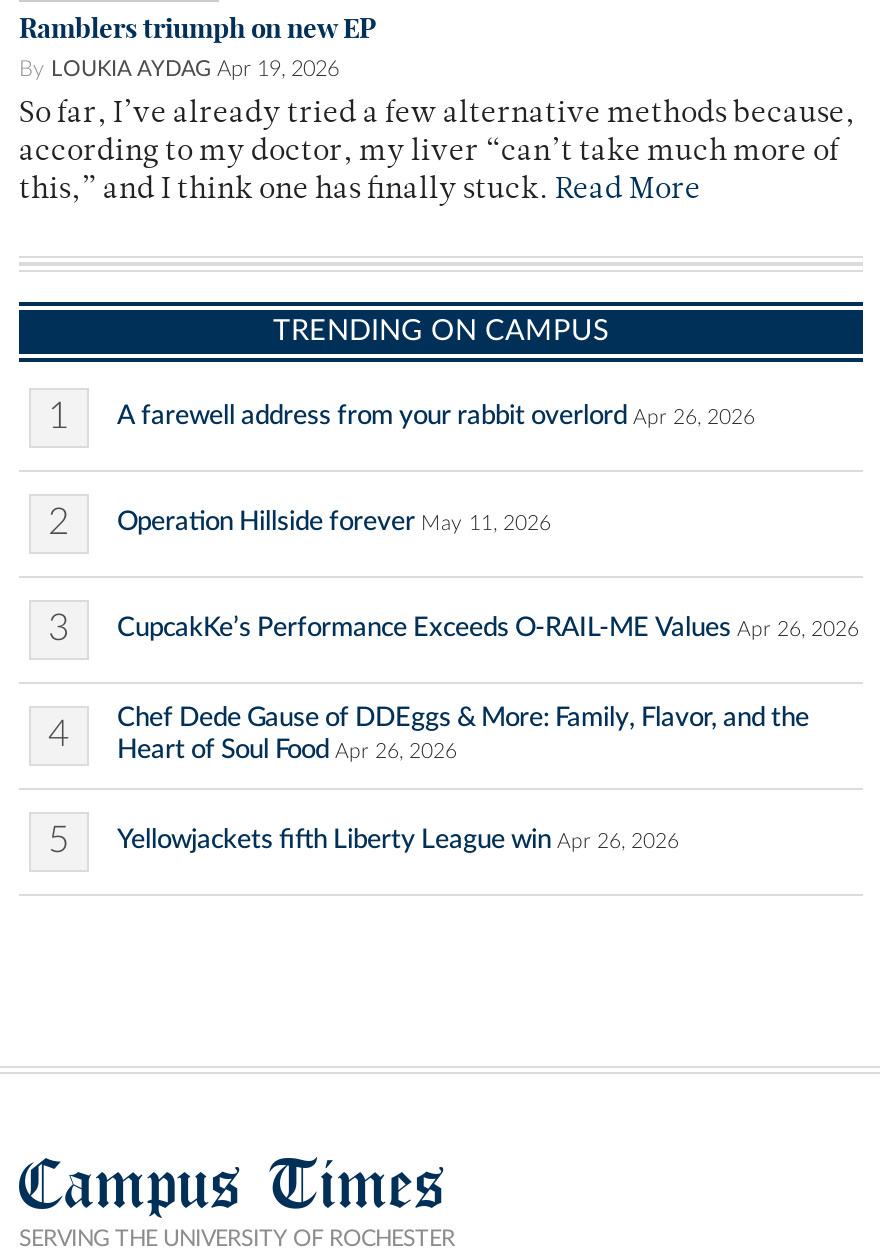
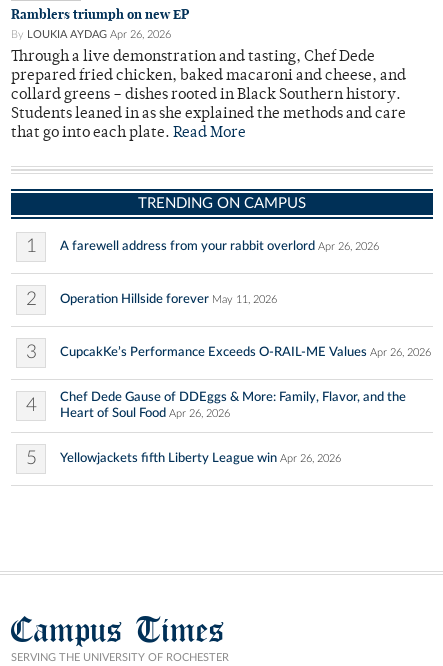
- By LOUKIA AYDAG Apr 19, 2026
+ By LOUKIA AYDAG Apr 26, 2026

- So far, I’ve already tried a few alternative methods because,
- according to my doctor, my liver “can’t take much more of
- this,” and I think one has finally stuck. Read More
+ Through a live demonstration and tasting, Chef Dede
+ prepared fried chicken, baked macaroni and cheese, and
+ collard greens – dishes rooted in Black Southern history.
+ Students leaned in as she explained the methods and care
+ that go into each plate. Read More
